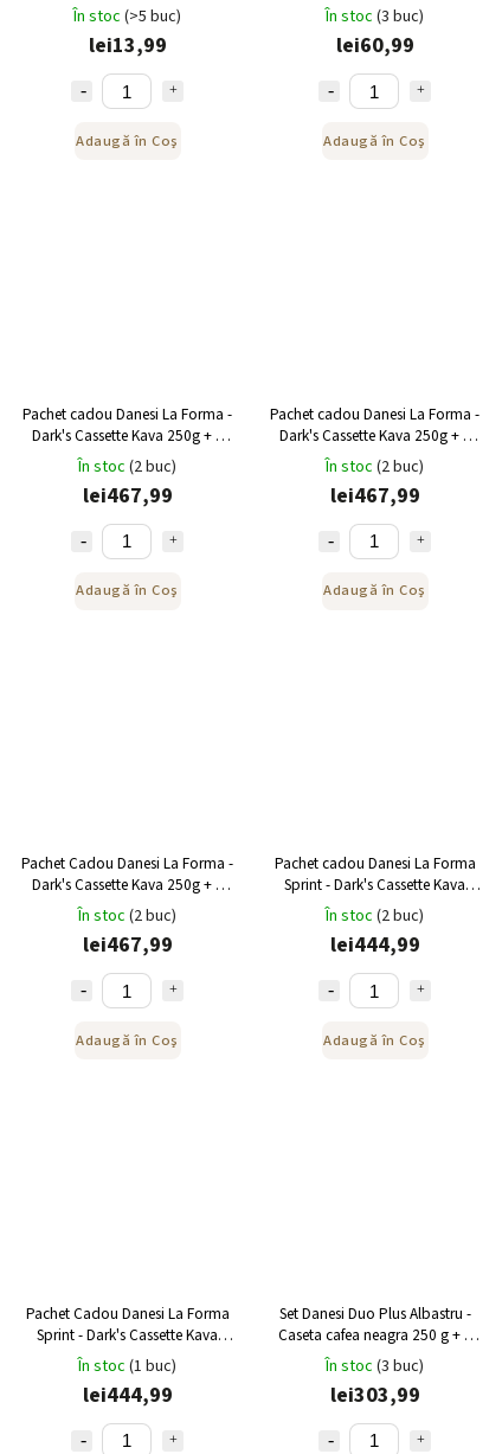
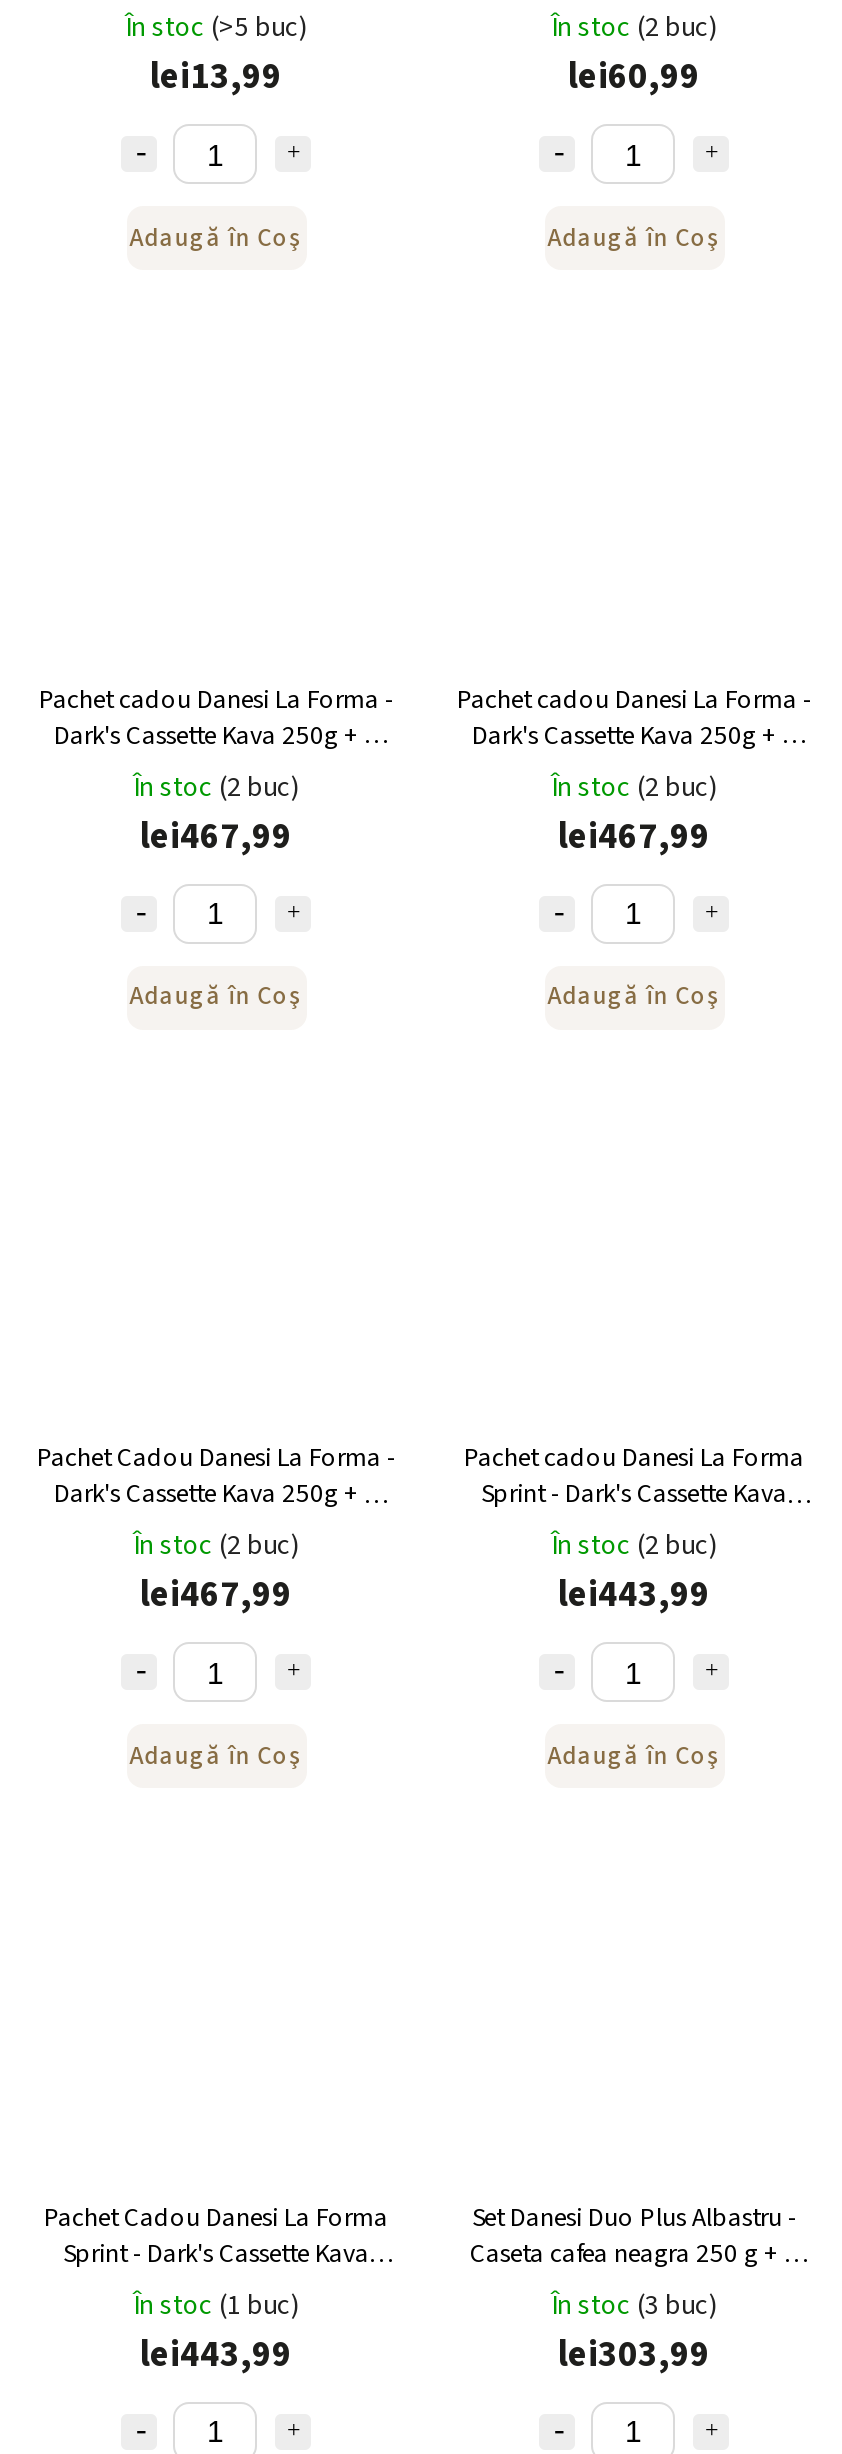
- În stoc (3 buc)
+ În stoc (2 buc)

- lei444,99
+ lei443,99

- lei444,99
+ lei443,99
